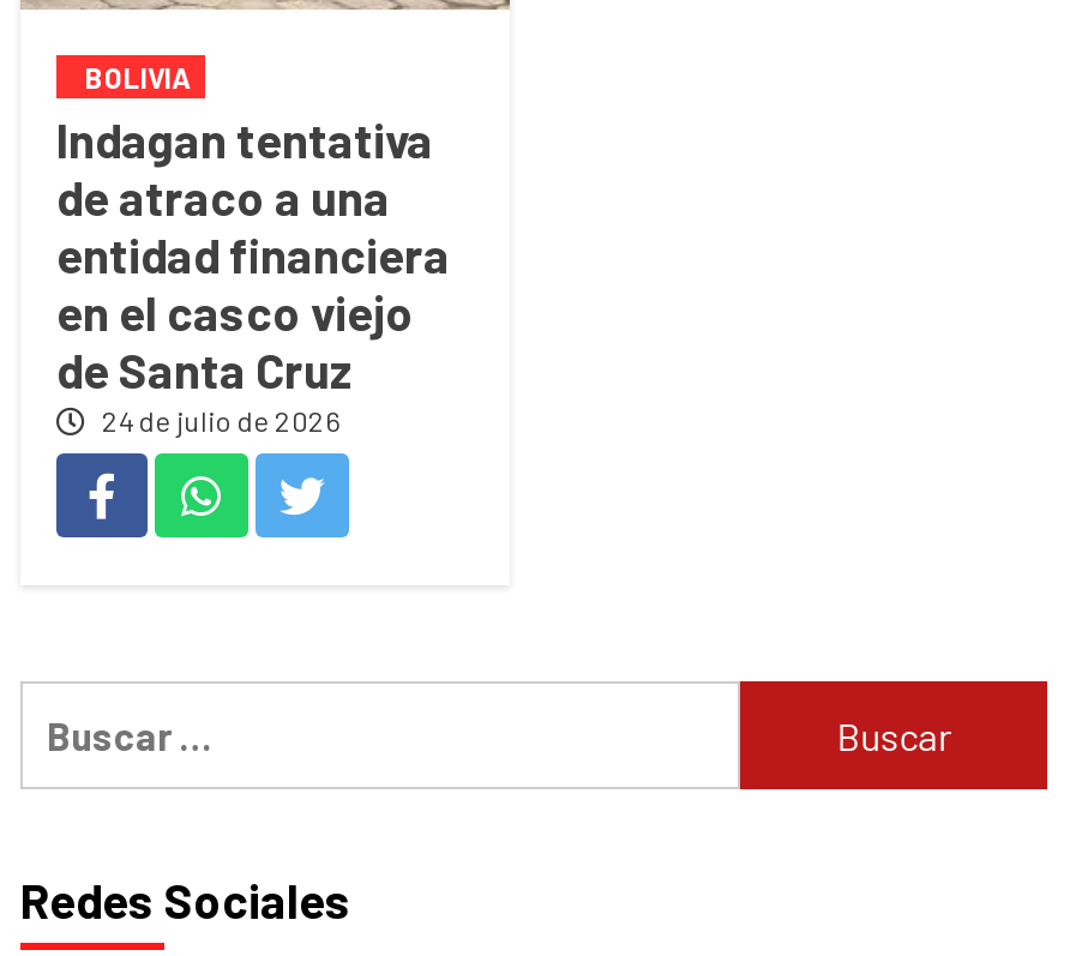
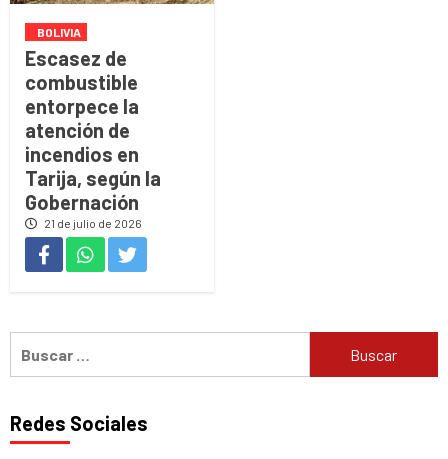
- Indagan tentativa
- de atraco a una
- entidad financiera
- en el casco viejo
- de Santa Cruz
- 24 de julio de 2026
+ Escasez de
+ combustible
+ entorpece la
+ atención de
+ incendios en
+ Tarija, según la
+ Gobernación
+ 21 de julio de 2026
